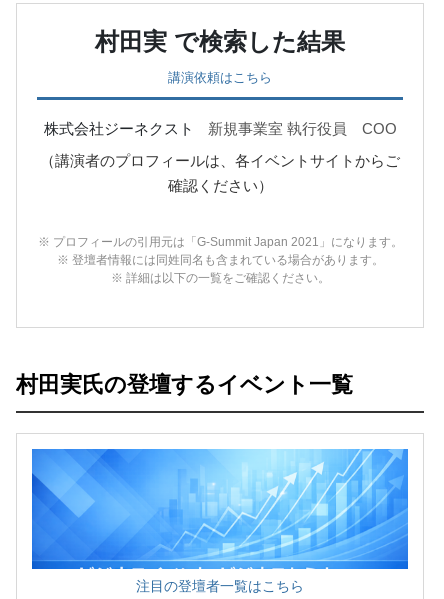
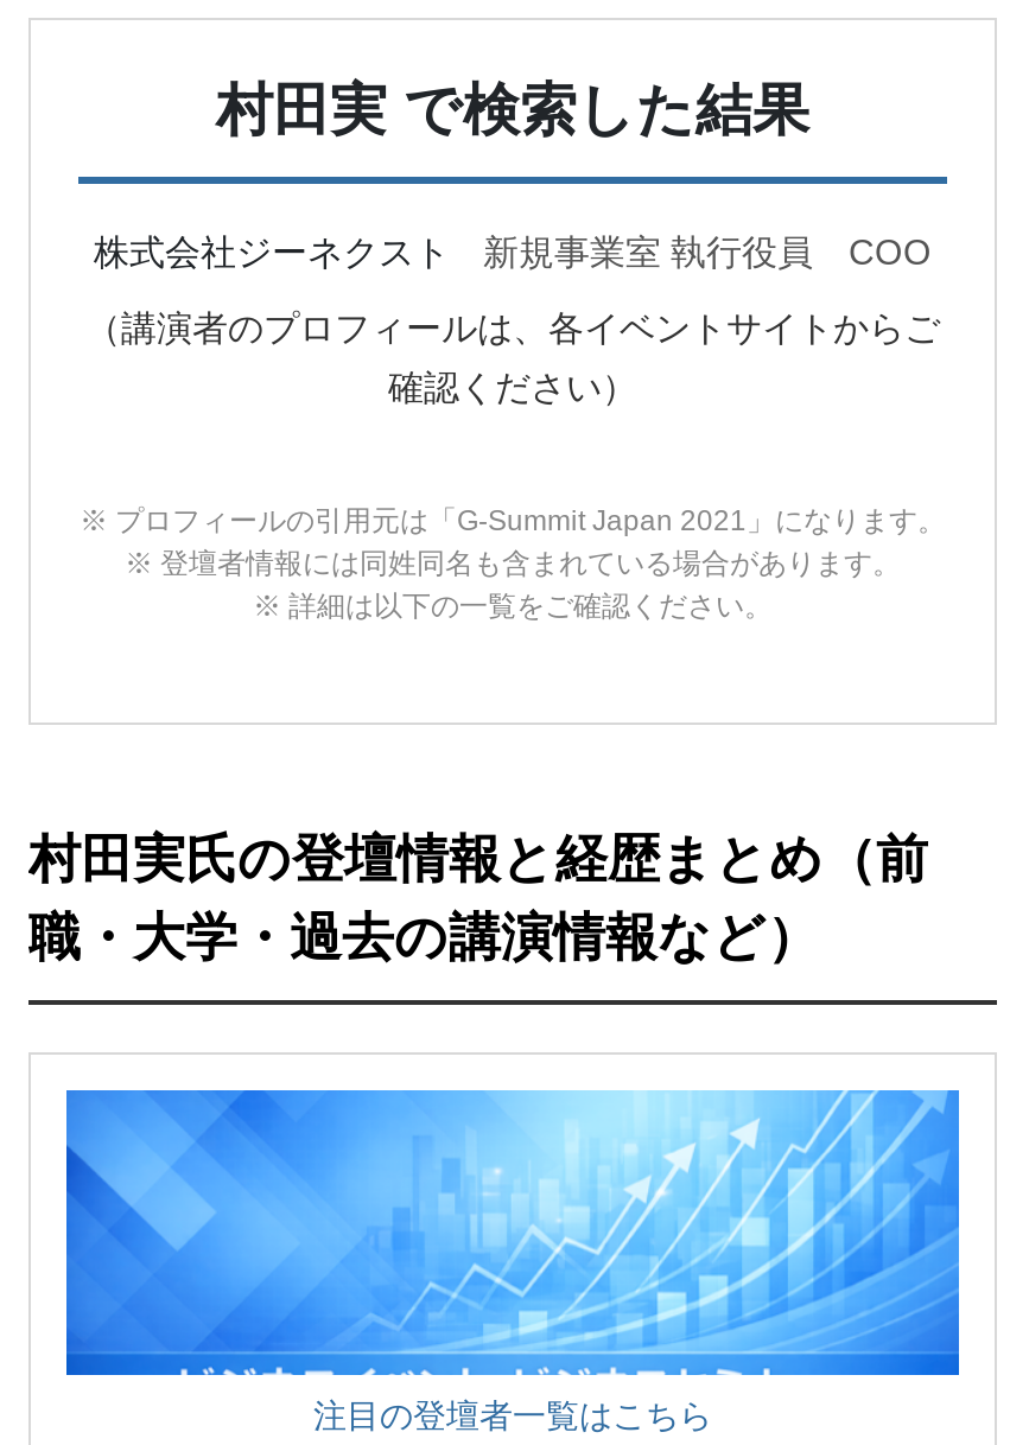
- 講演依頼はこちら

moved up: 株式会社ジーネクスト | 新規事業室 執行役員 COO | （講演者のプロフィールは、各イベントサイトからご | 確認ください） | ※ プロフィールの引用元は「G-Summit Japan 2021」になります。 | ※ 登壇者情報には同姓同名も含まれている場合があります。 | ※ 詳細は以下の一覧をご確認ください。

- 村田実氏の登壇するイベント一覧
+ 村田実氏の登壇情報と経歴まとめ（前
+ 職・大学・過去の講演情報など）
